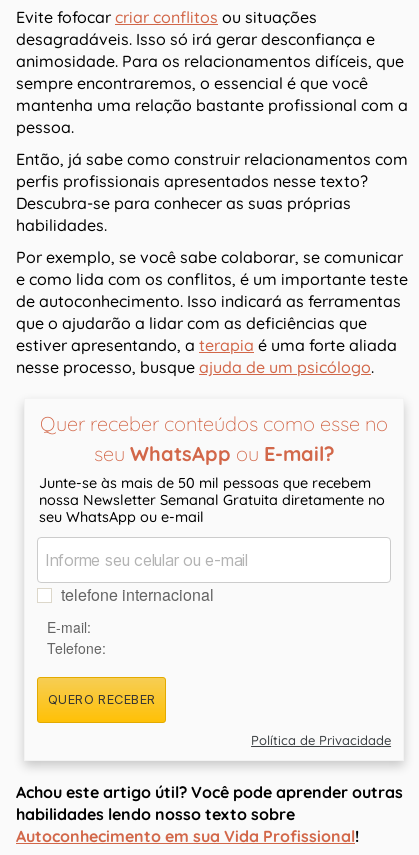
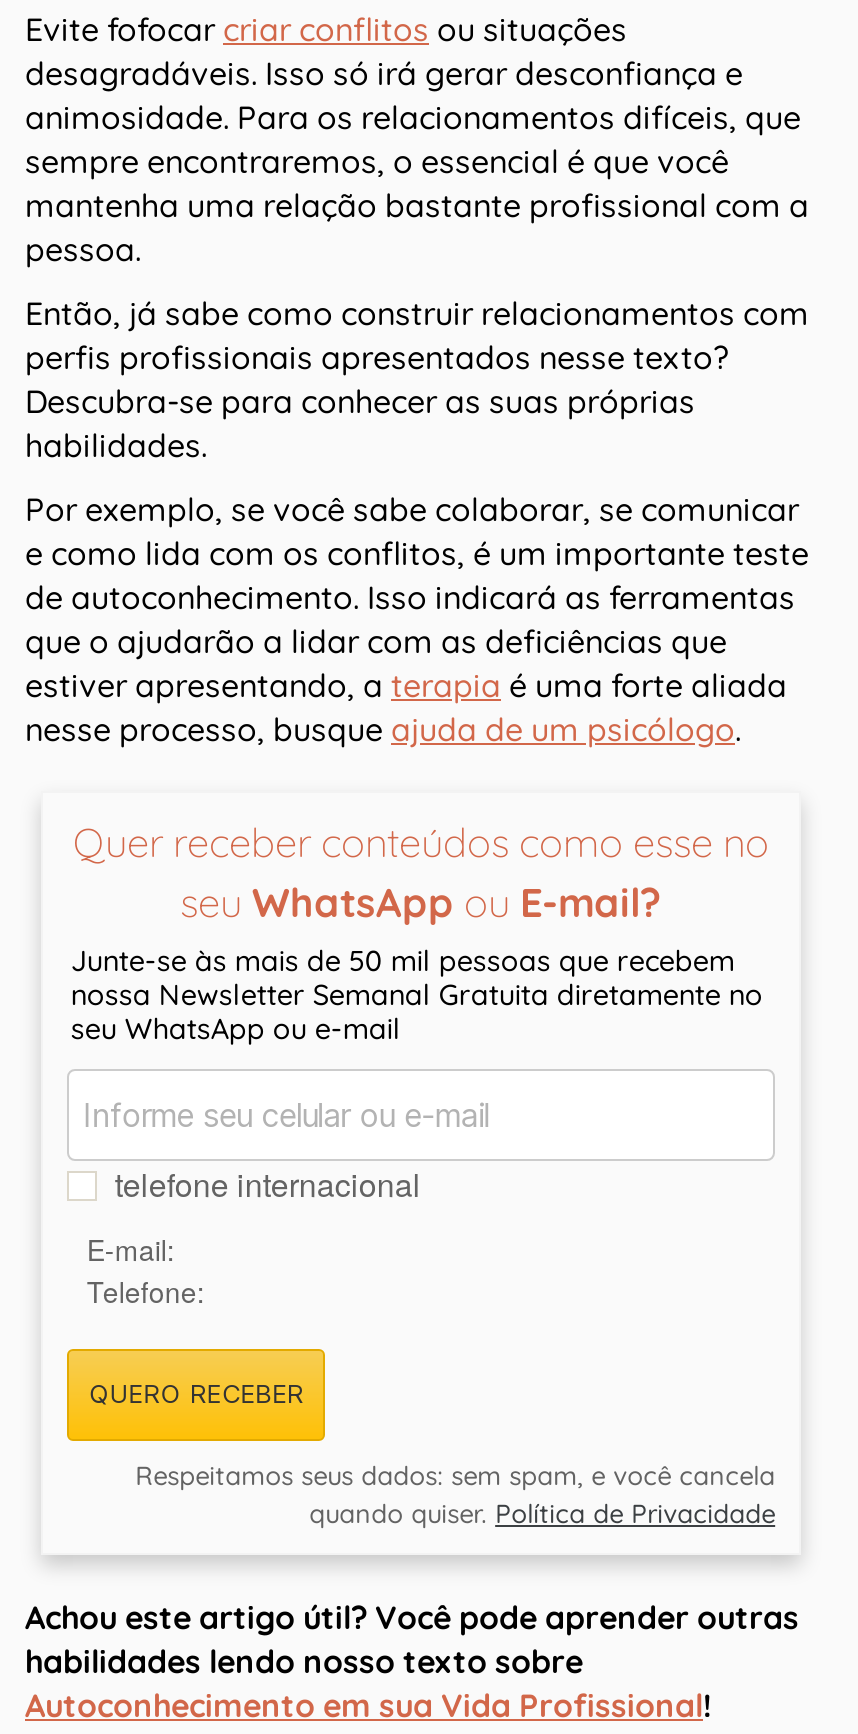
- Política de Privacidade
+ Respeitamos seus dados: sem spam, e você cancela
+ quando quiser. Política de Privacidade
